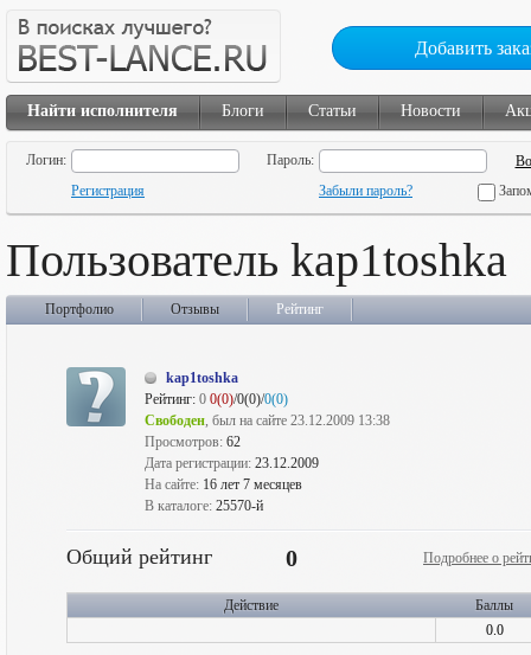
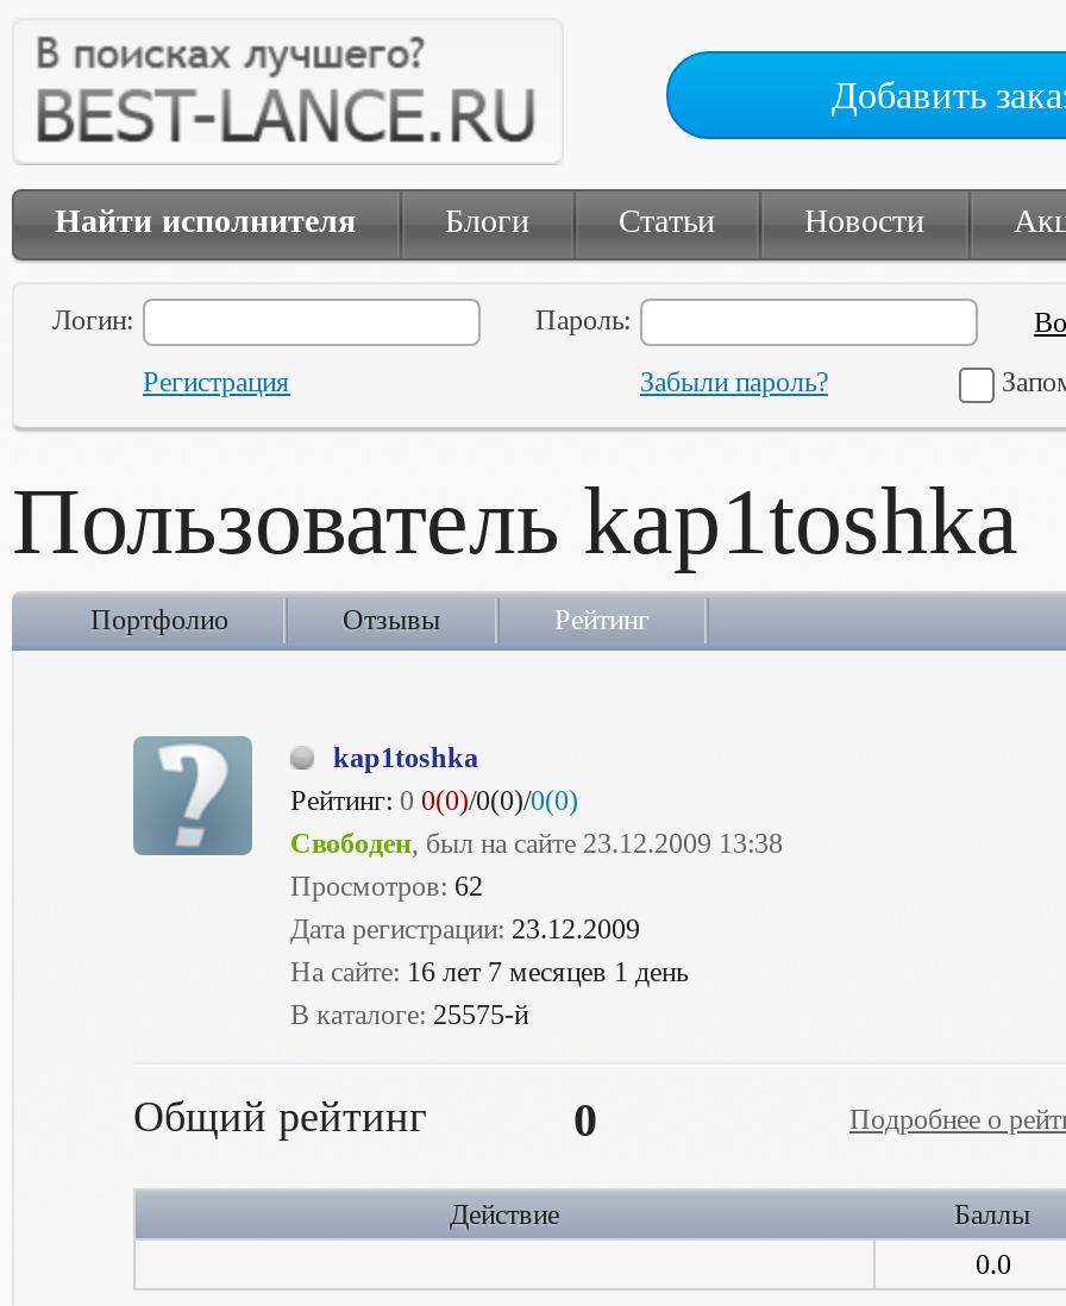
- На сайте: 16 лет 7 месяцев
- В каталоге: 25570-й
+ На сайте: 16 лет 7 месяцев 1 день
+ В каталоге: 25575-й
